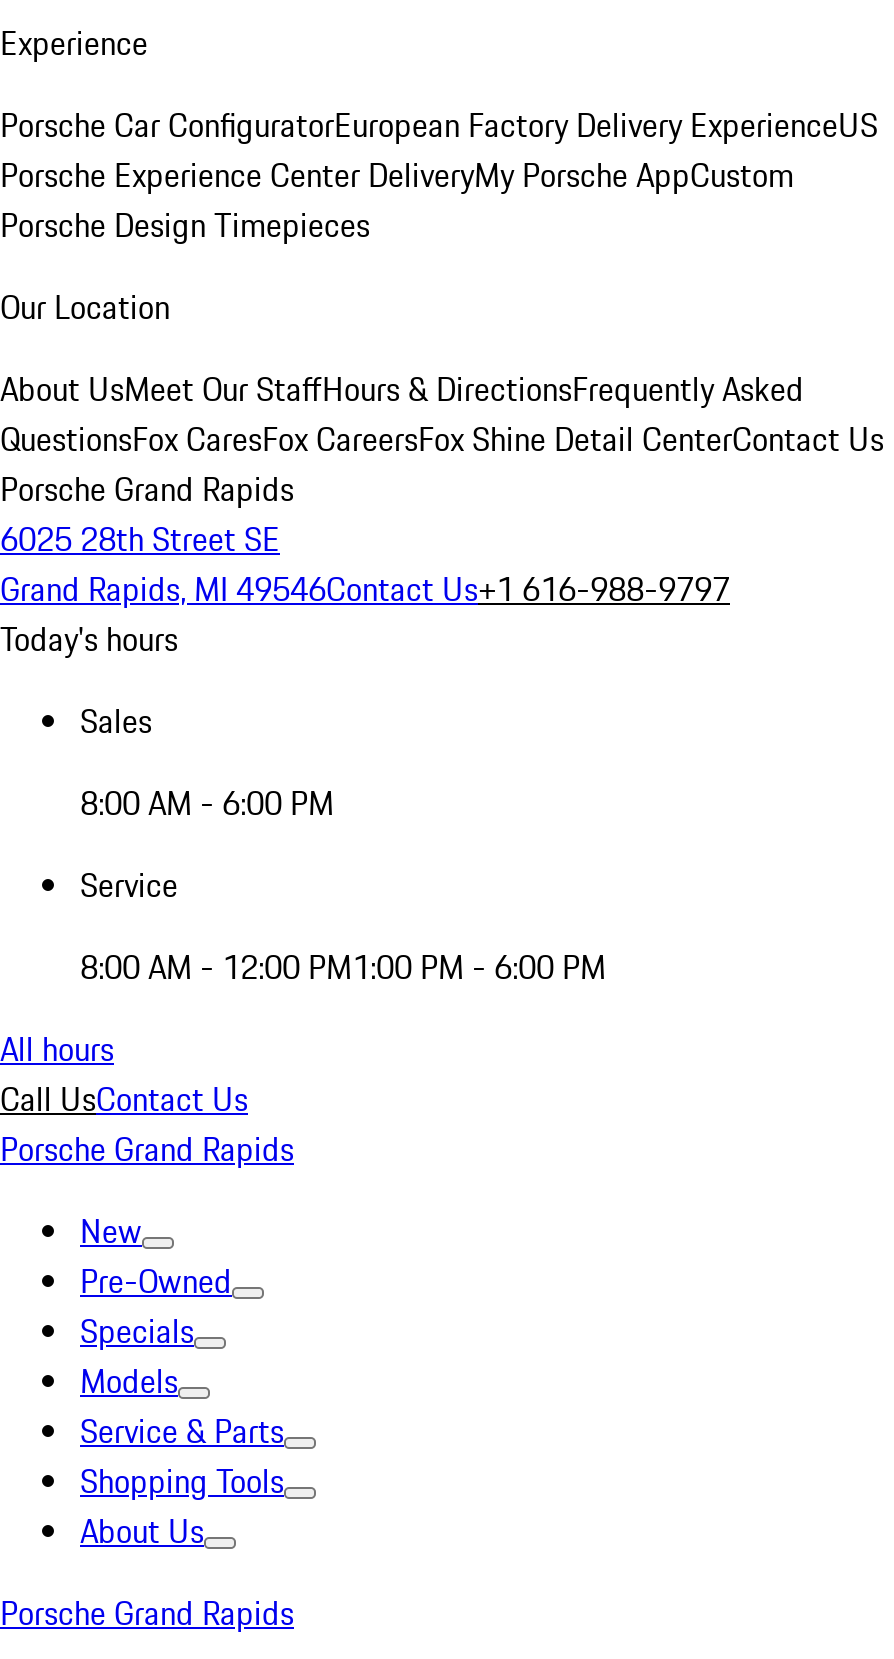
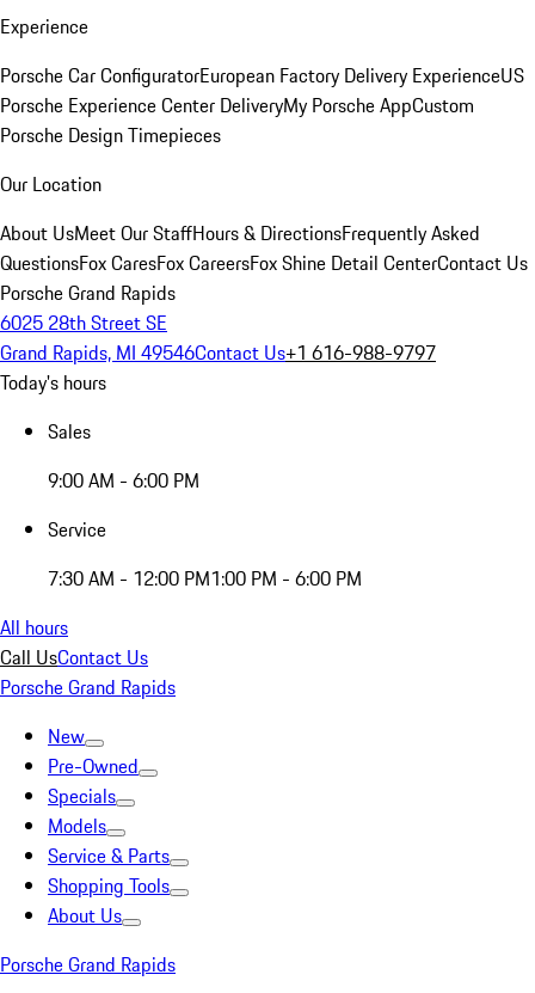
- 8:00 AM - 6:00 PM
+ 9:00 AM - 6:00 PM

- 8:00 AM - 12:00 PM1:00 PM - 6:00 PM
+ 7:30 AM - 12:00 PM1:00 PM - 6:00 PM
